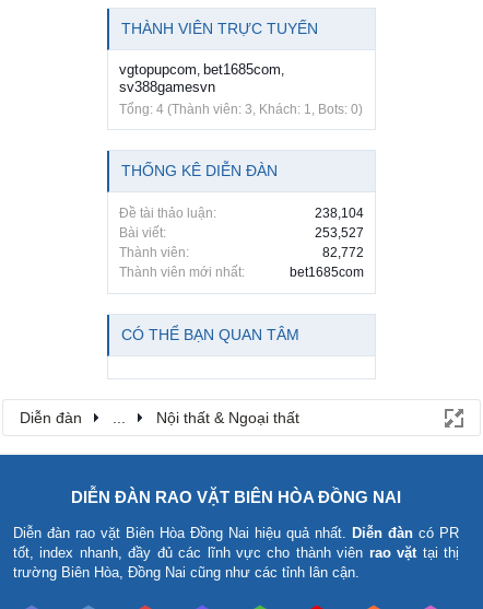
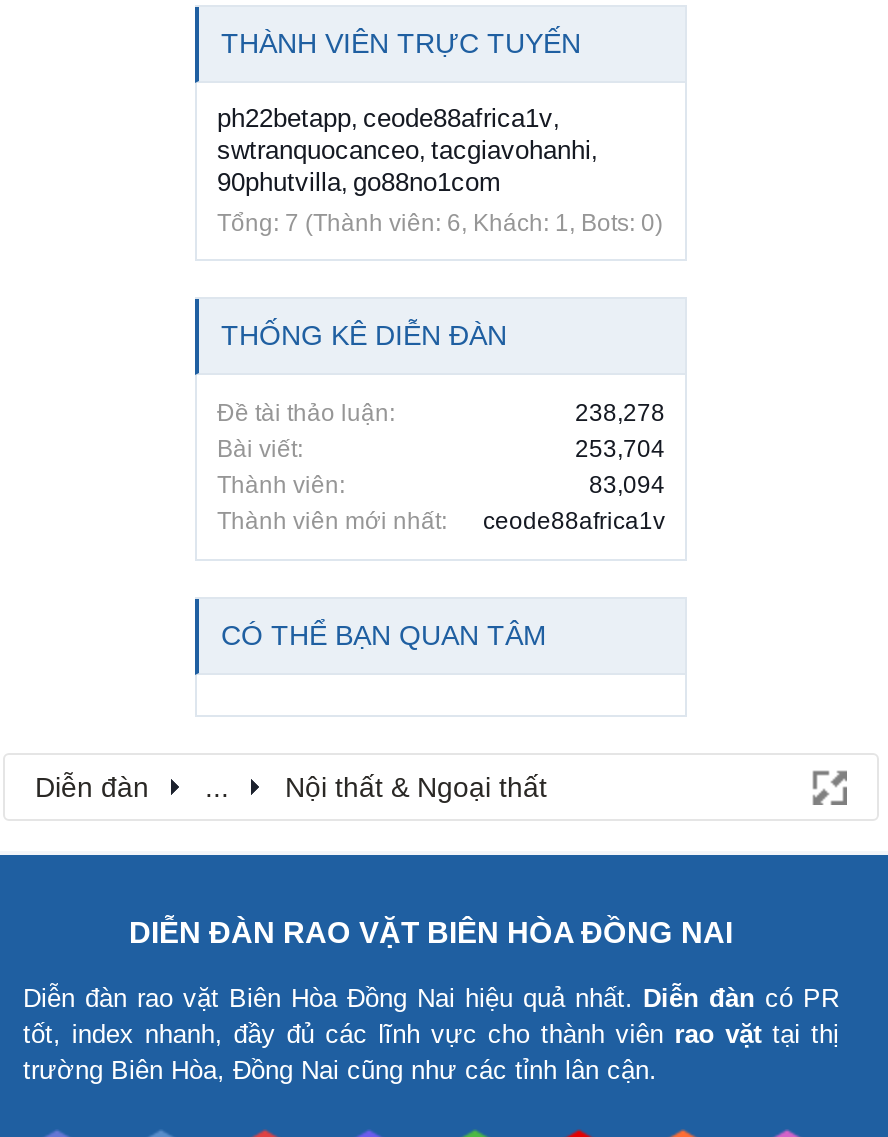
- vgtopupcom, bet1685com,
- sv388gamesvn
- Tổng: 4 (Thành viên: 3, Khách: 1, Bots: 0)
+ ph22betapp, ceode88africa1v,
+ swtranquocanceo, tacgiavohanhi,
+ 90phutvilla, go88no1com
+ Tổng: 7 (Thành viên: 6, Khách: 1, Bots: 0)

- 238,104
+ 238,278

- 253,527
+ 253,704

- 82,772
+ 83,094

- bet1685com
+ ceode88africa1v
